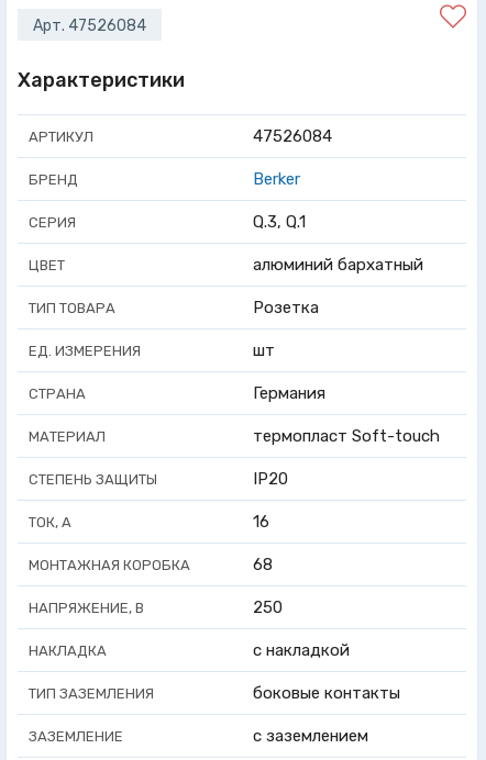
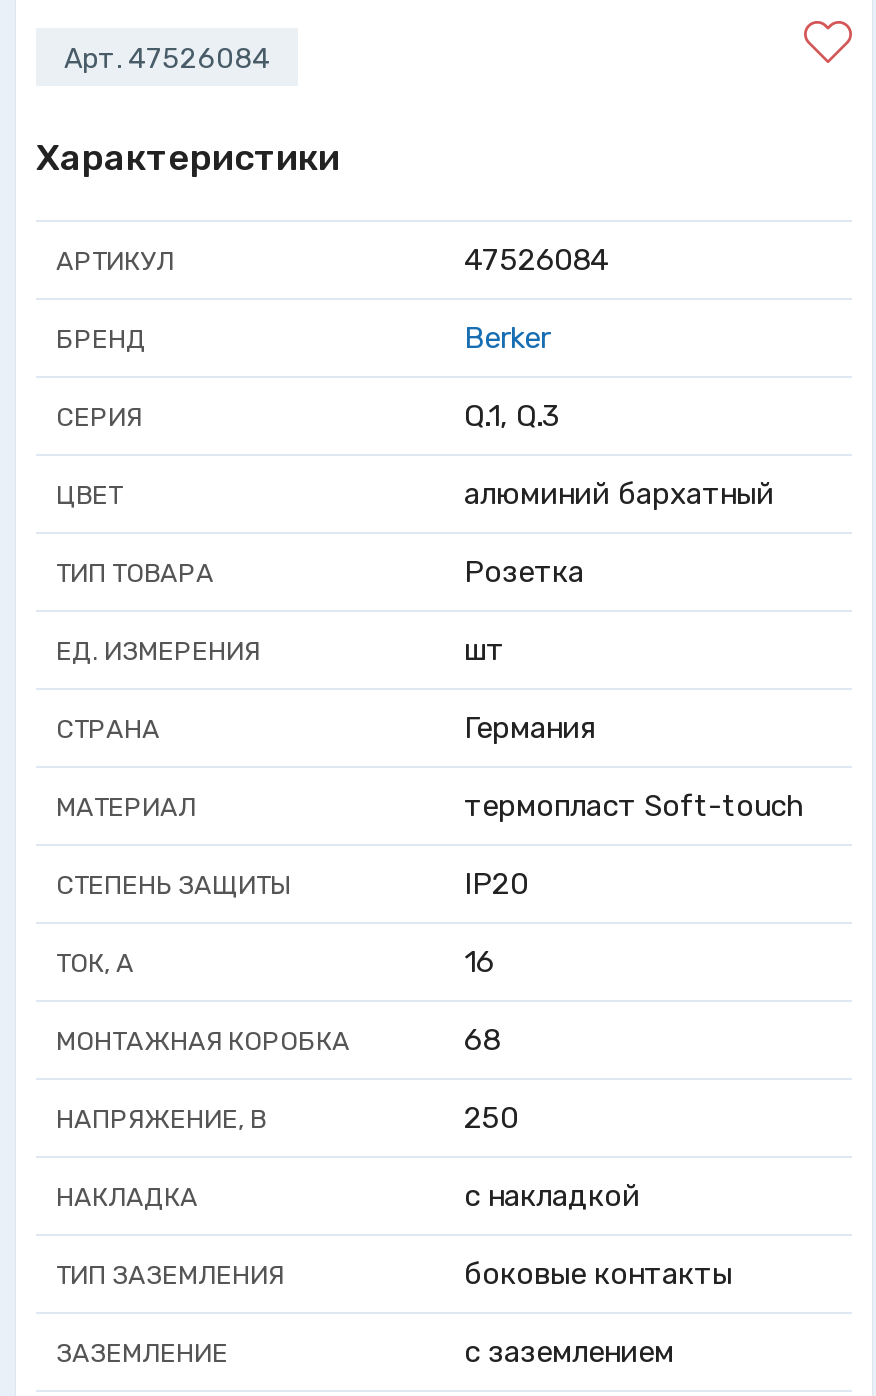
- Q.3, Q.1
+ Q.1, Q.3
